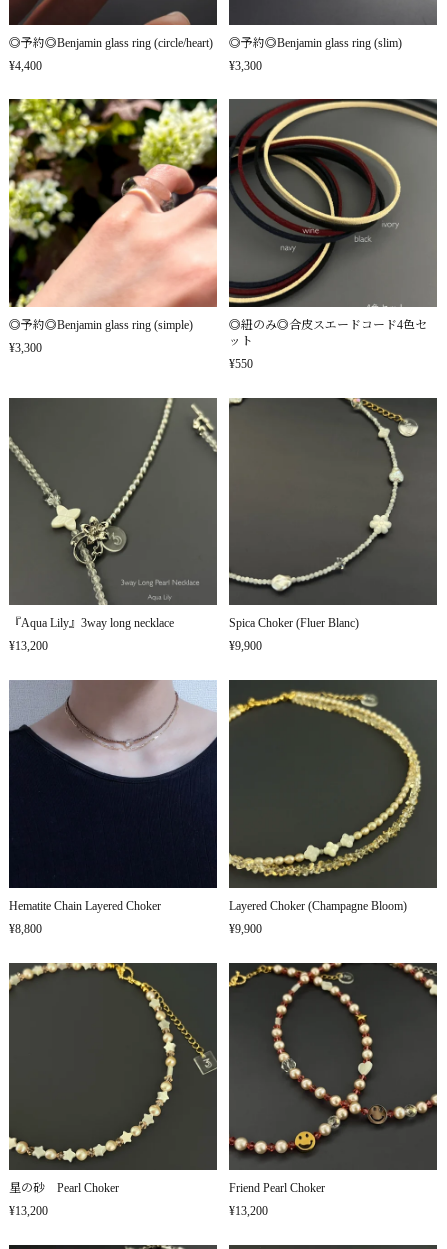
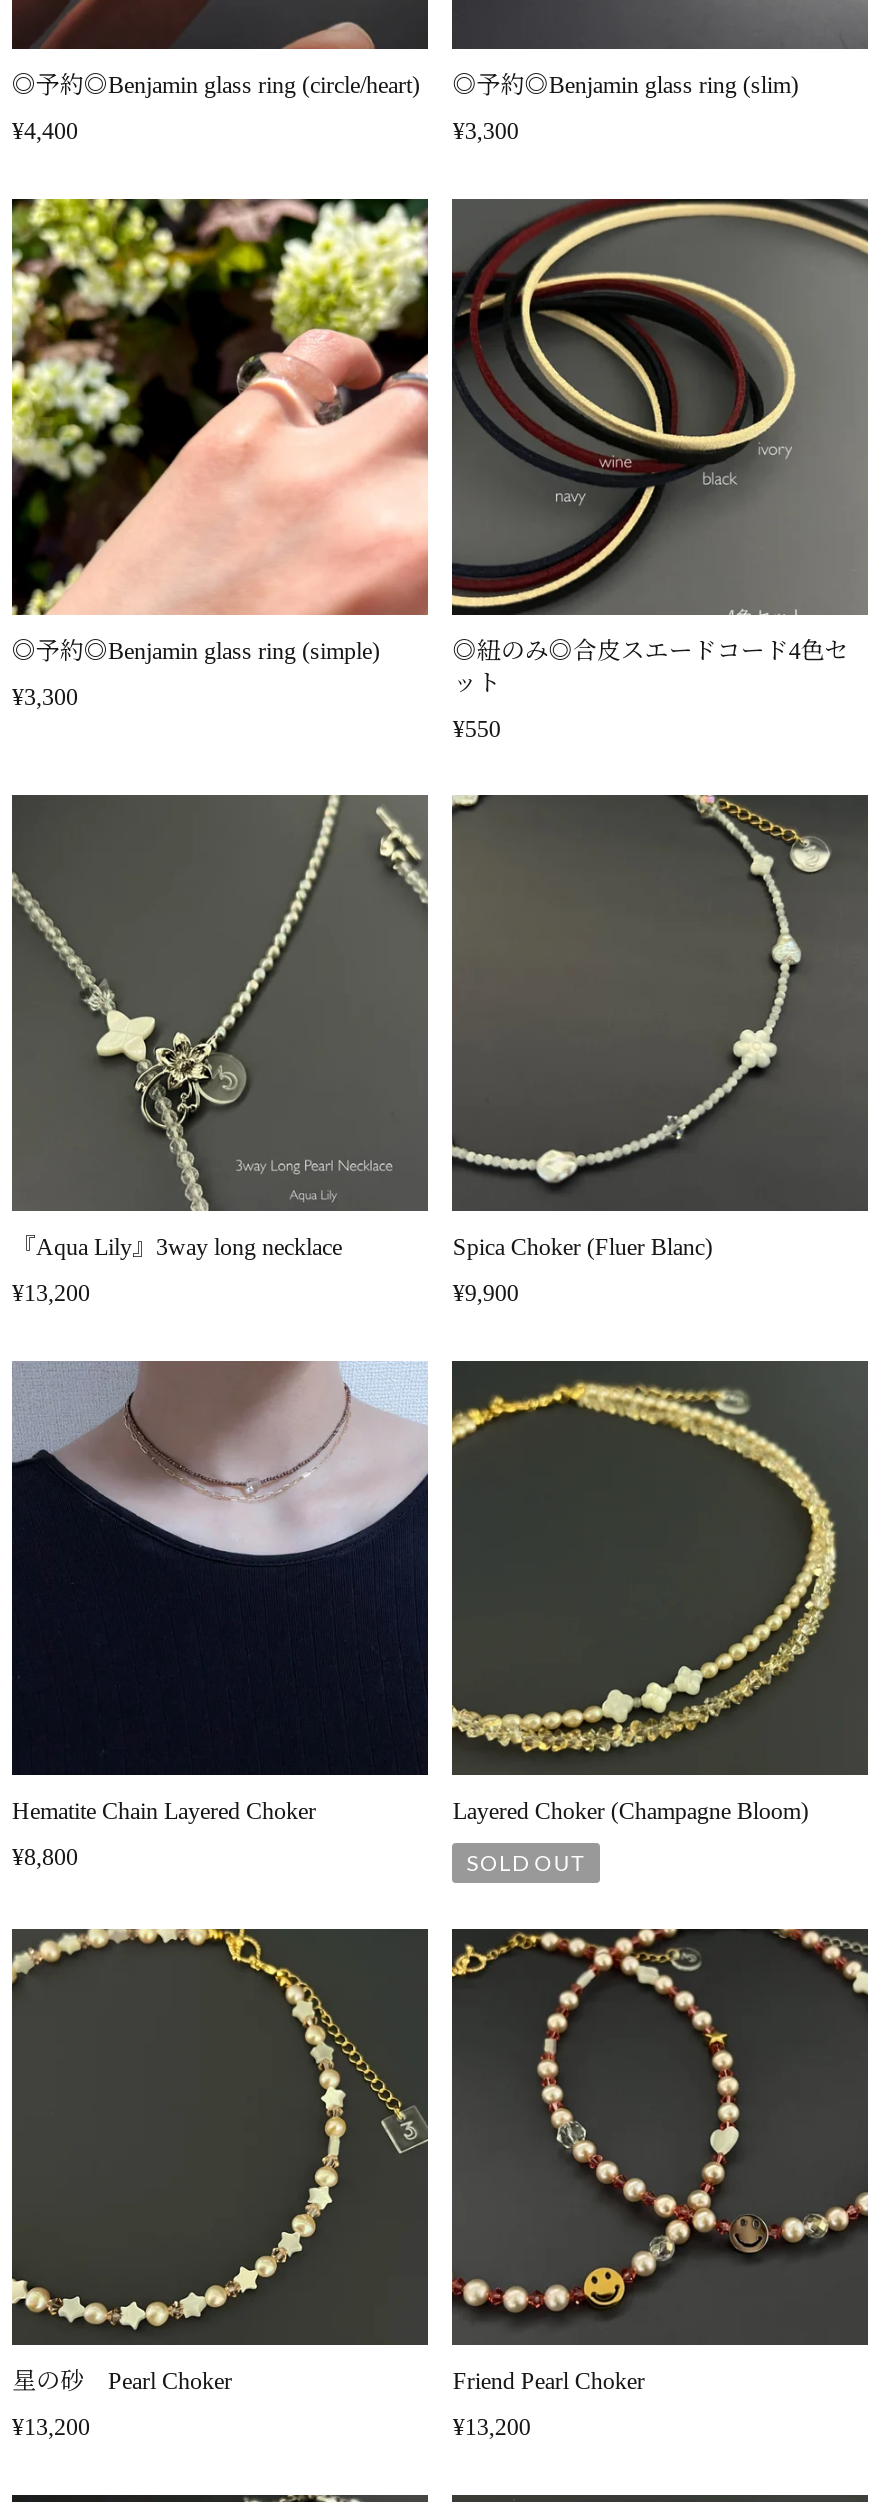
- ¥9,900
+ SOLD OUT
